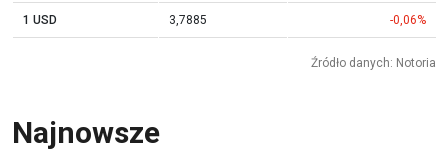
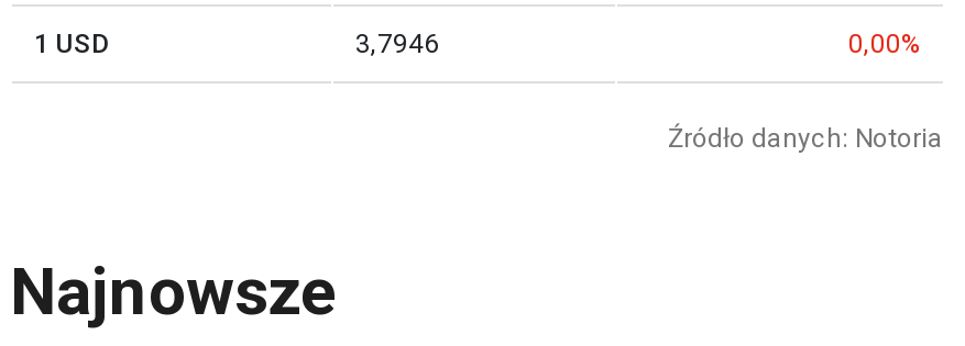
- 3,7885
+ 3,7946

- -0,06%
+ 0,00%
